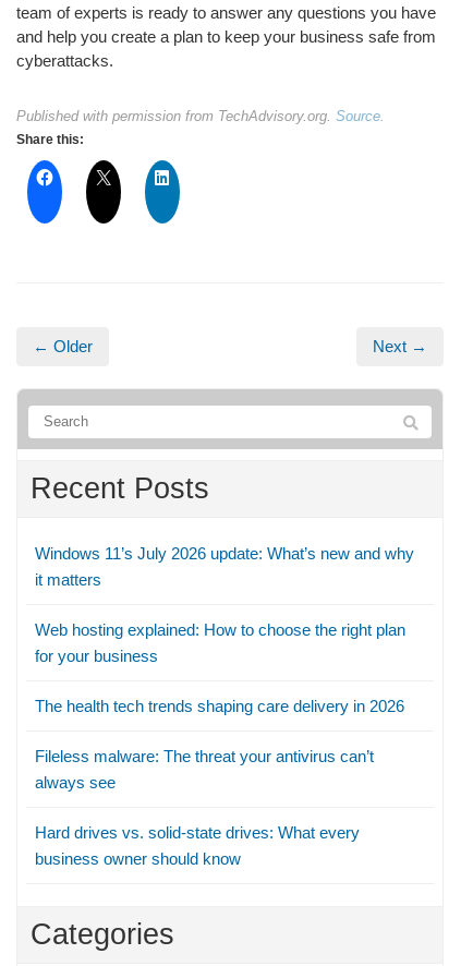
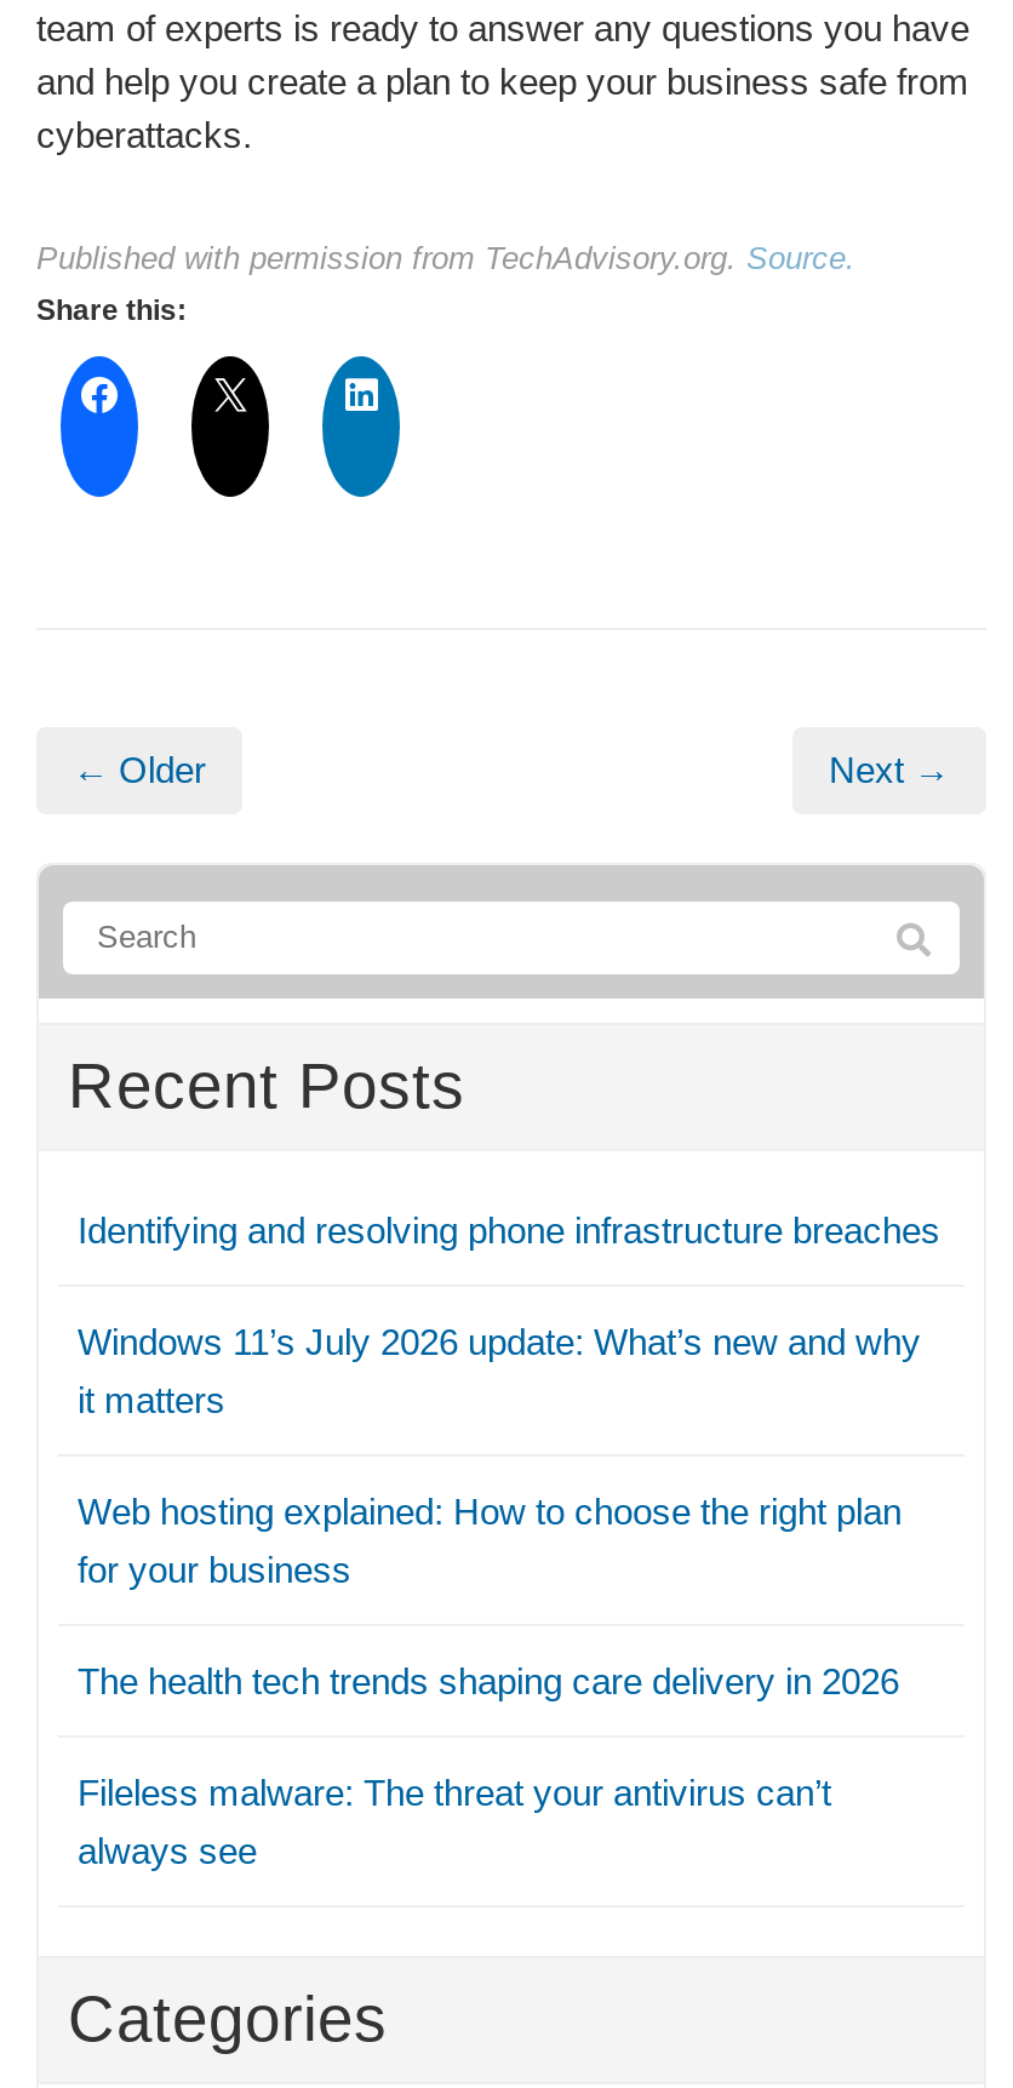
+ Identifying and resolving phone infrastructure breaches

moved down: Windows 11’s July 2026 update: What’s new and why | it matters | Web hosting explained: How to choose the right plan | for your business | The health tech trends shaping care delivery in 2026 | Fileless malware: The threat your antivirus can’t | always see

- Hard drives vs. solid-state drives: What every
- business owner should know
